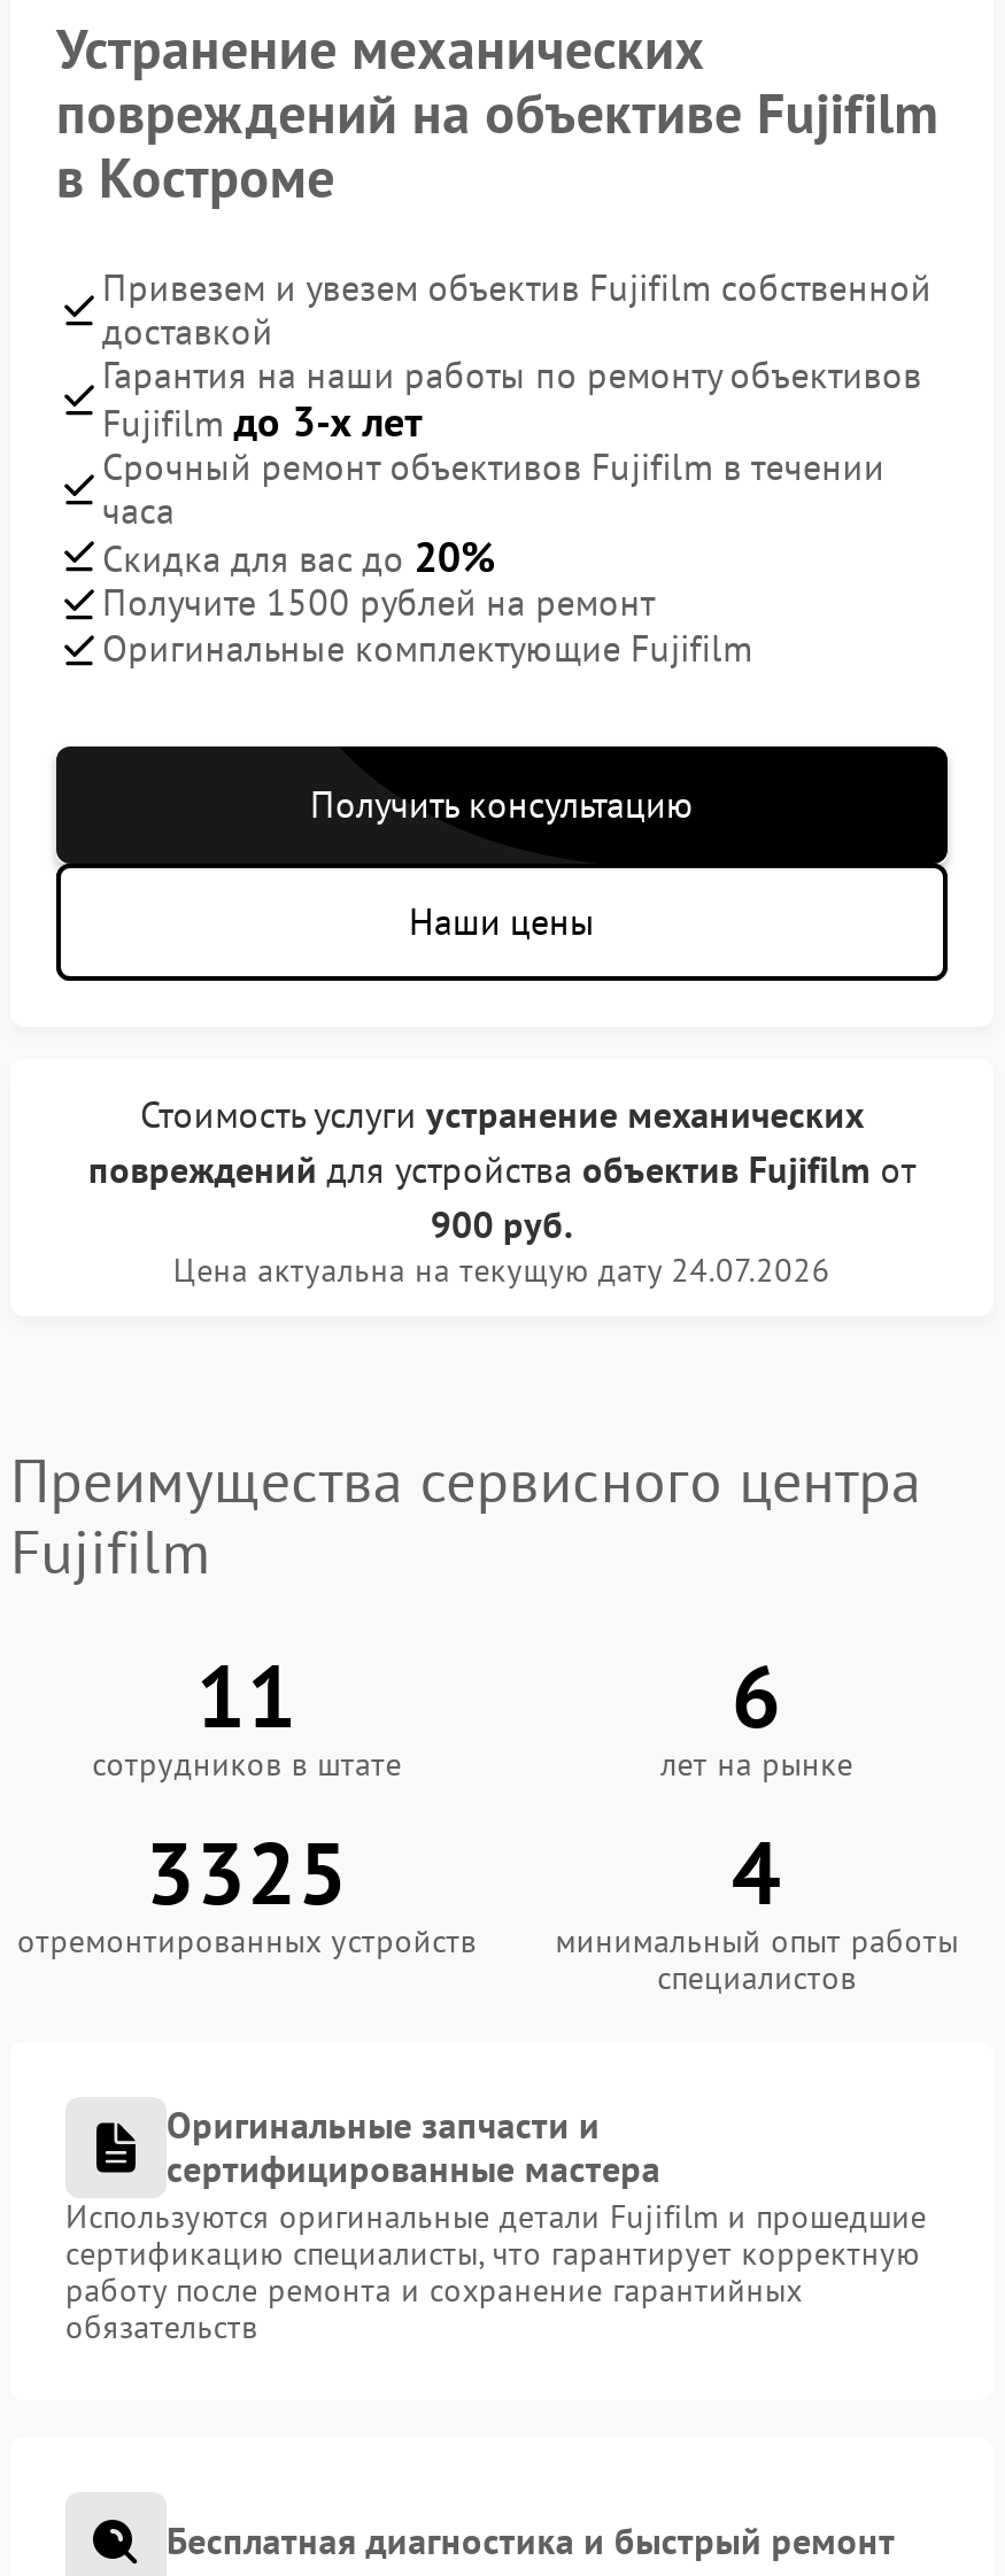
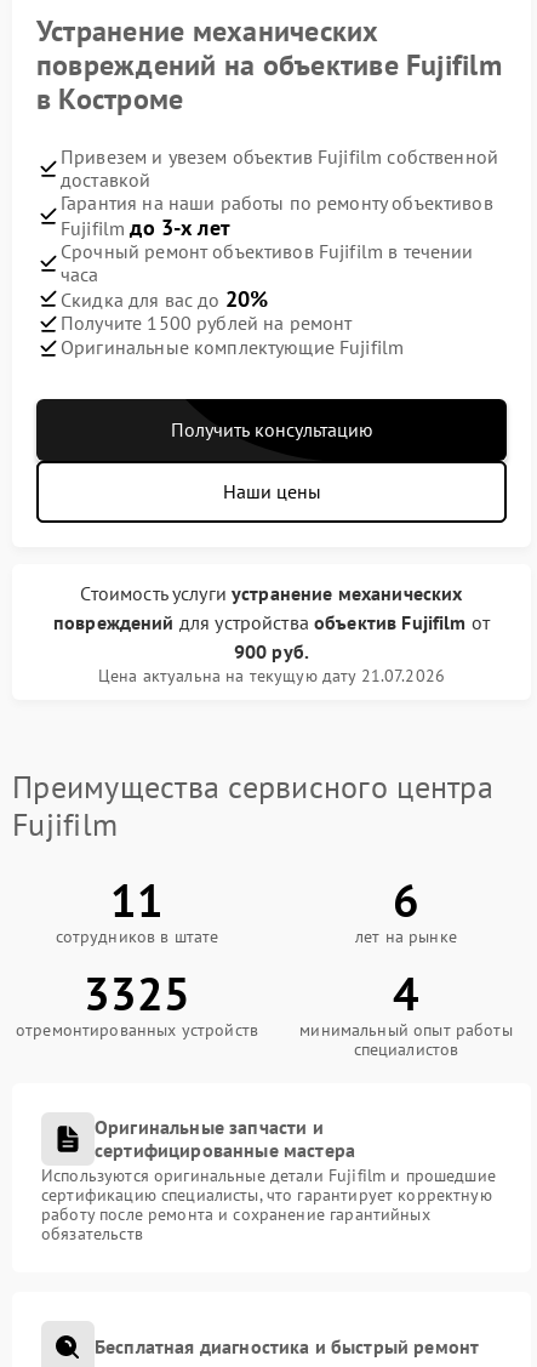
- Цена актуальна на текущую дату 24.07.2026
+ Цена актуальна на текущую дату 21.07.2026
